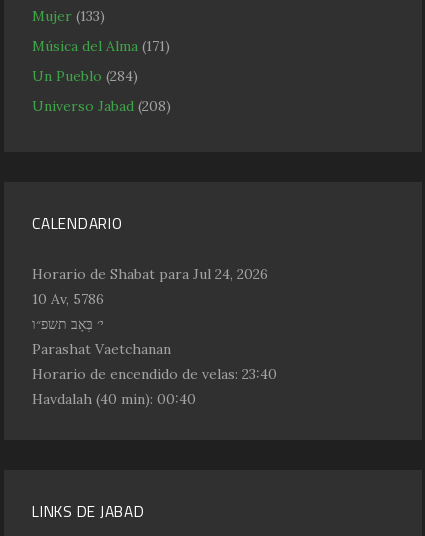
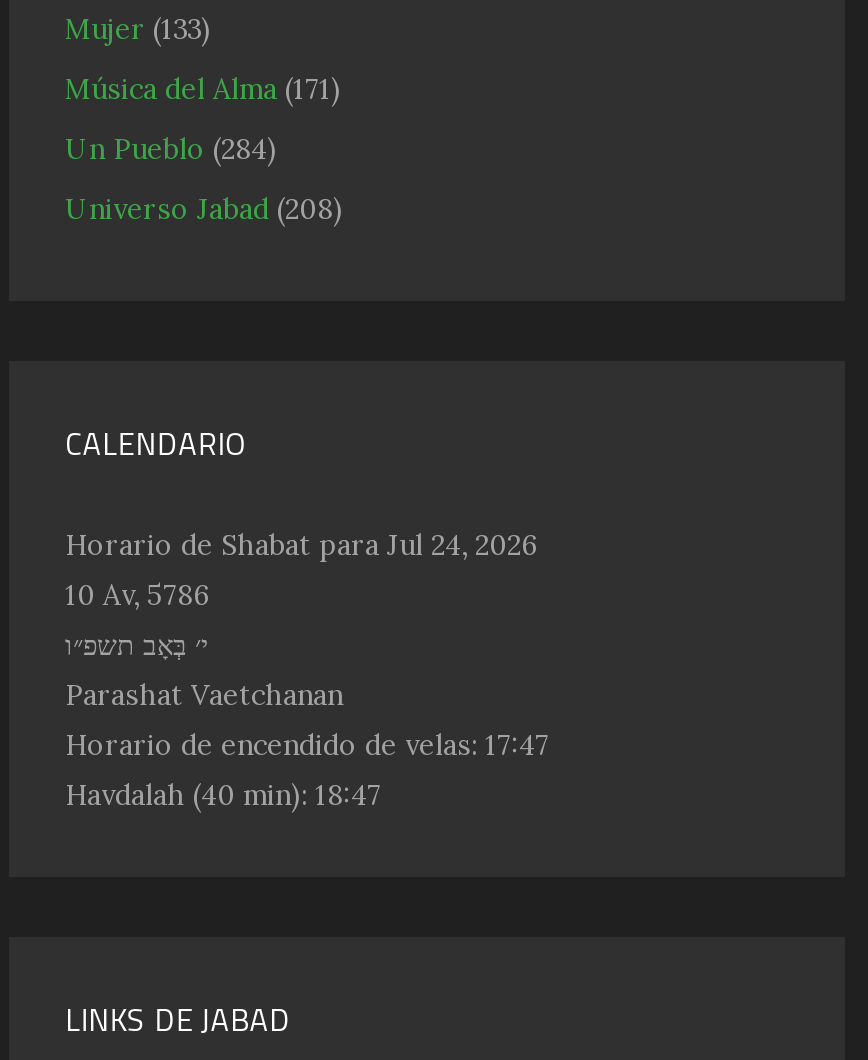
- Horario de encendido de velas: 23:40
+ Horario de encendido de velas: 17:47

- Havdalah (40 min): 00:40
+ Havdalah (40 min): 18:47
